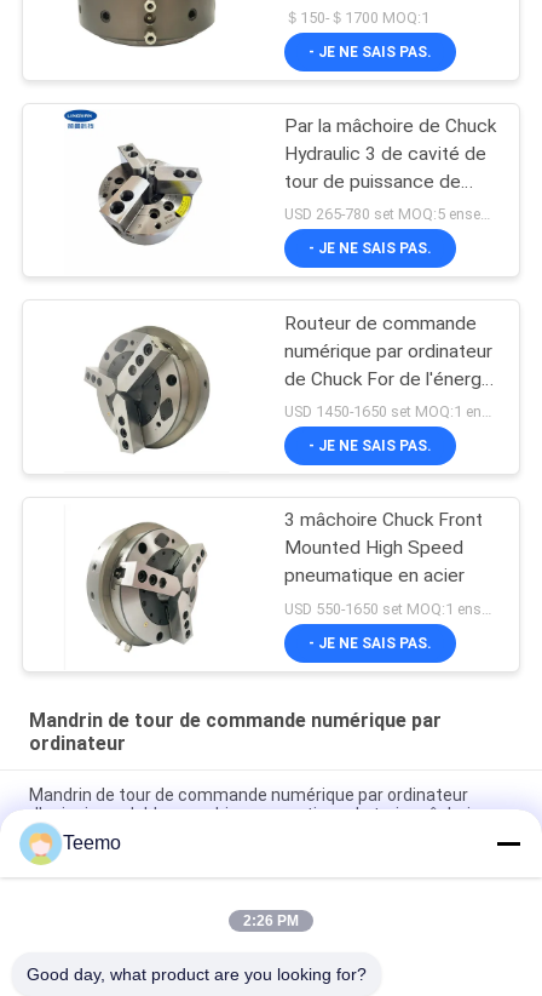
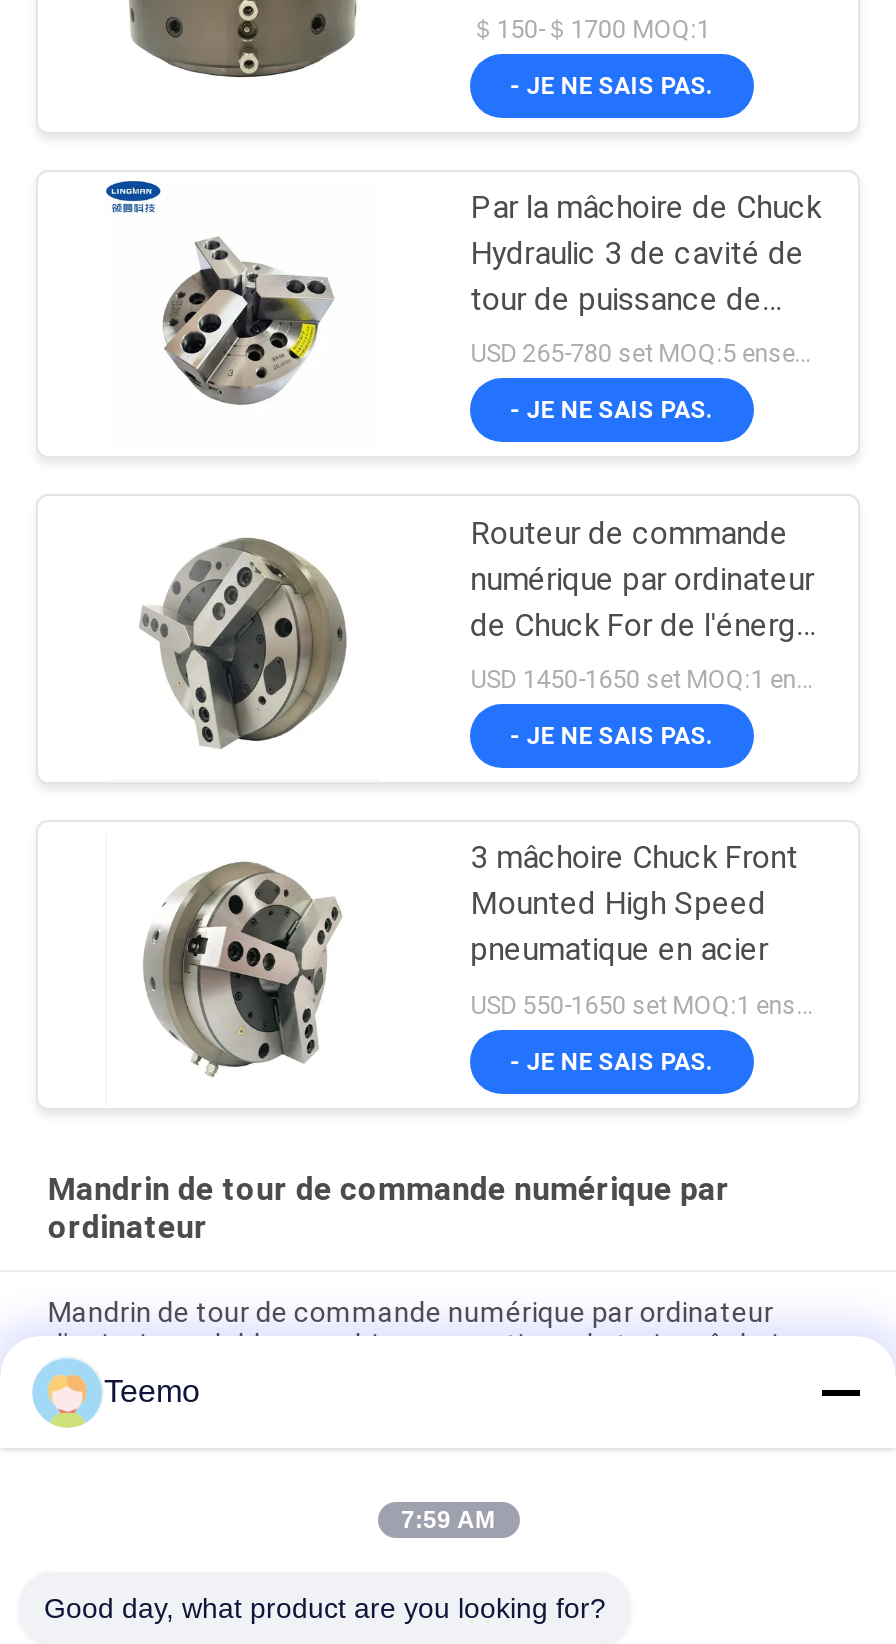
- 2:26 PM
+ 7:59 AM
